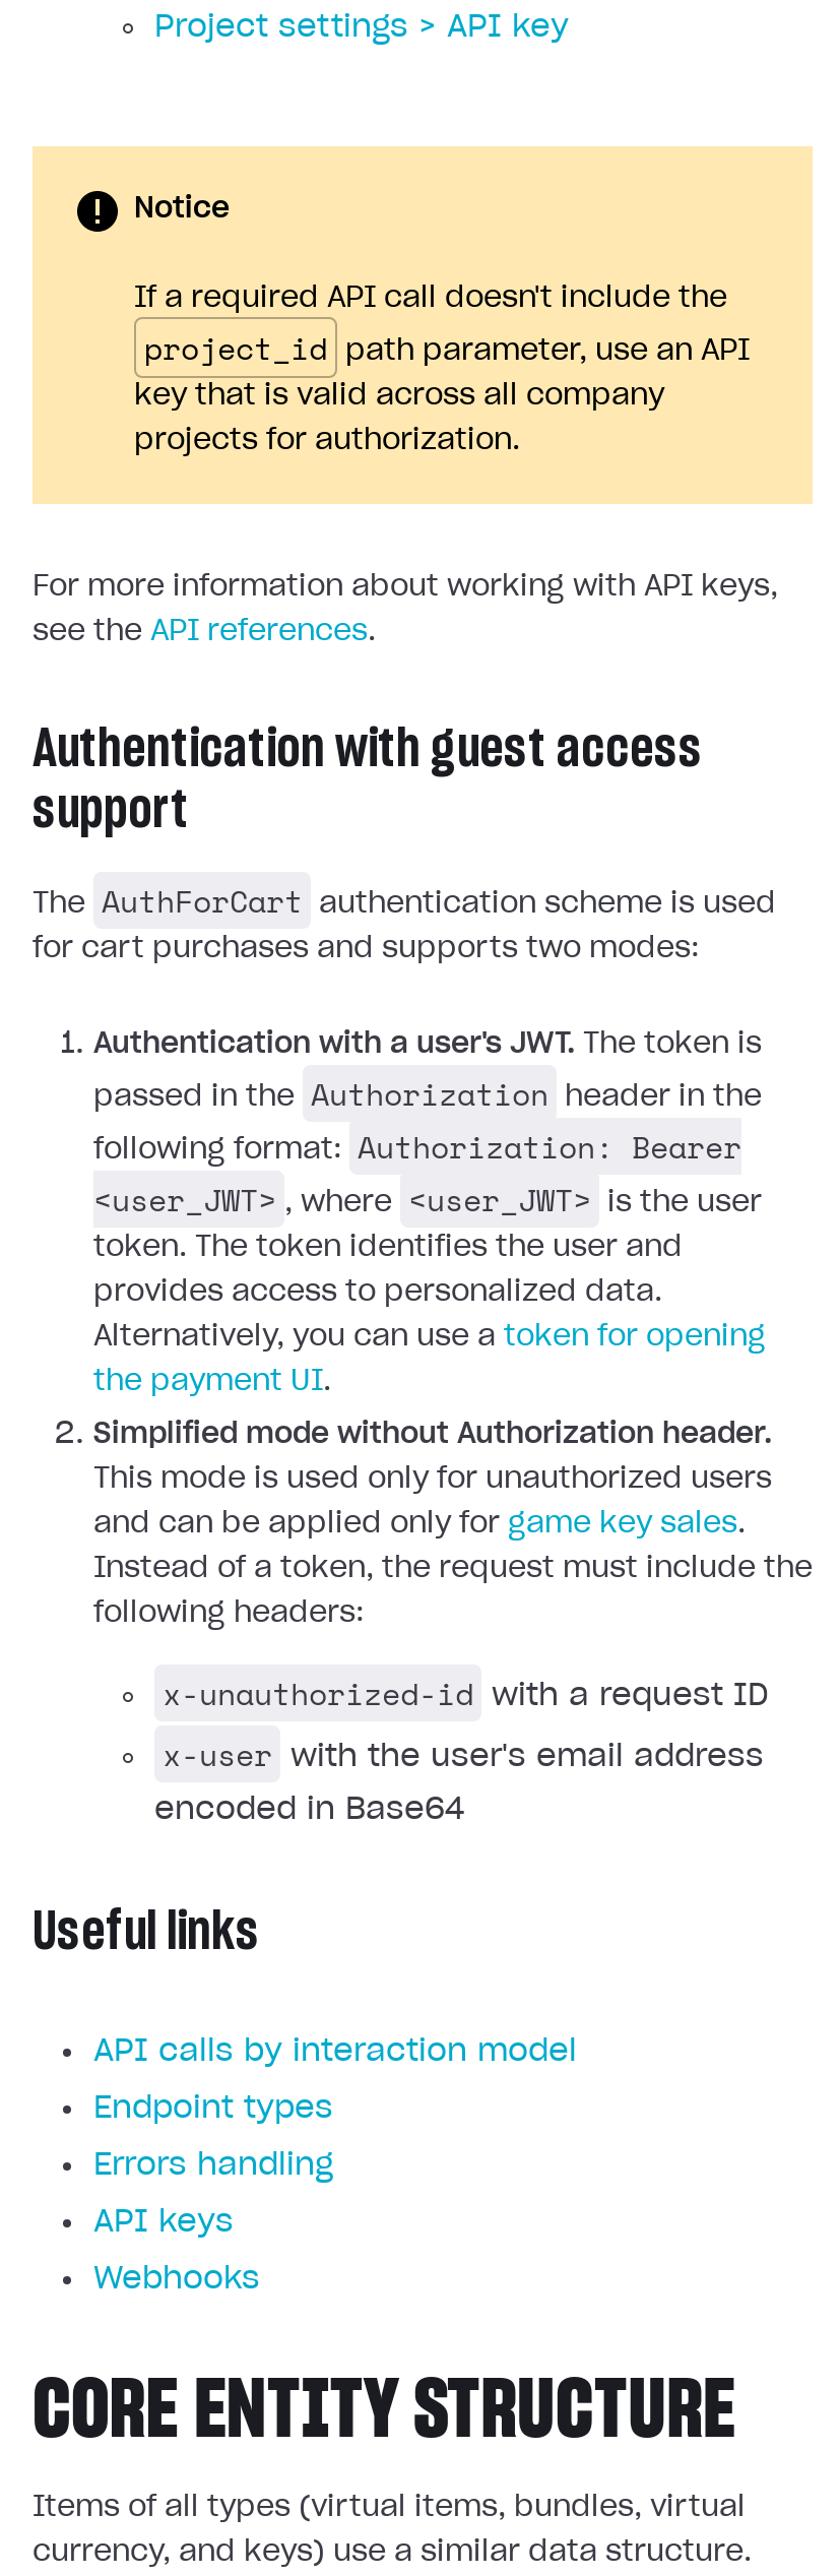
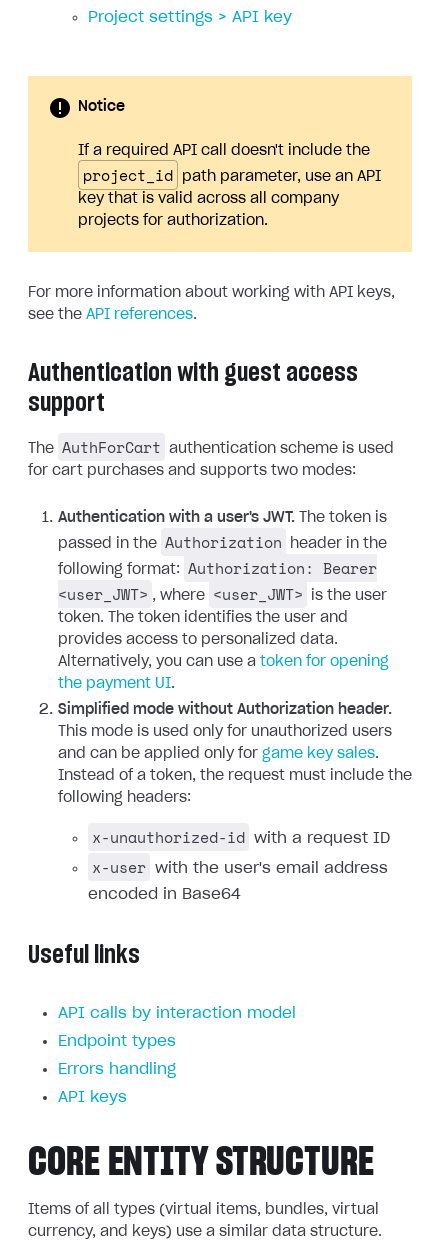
- Webhooks
